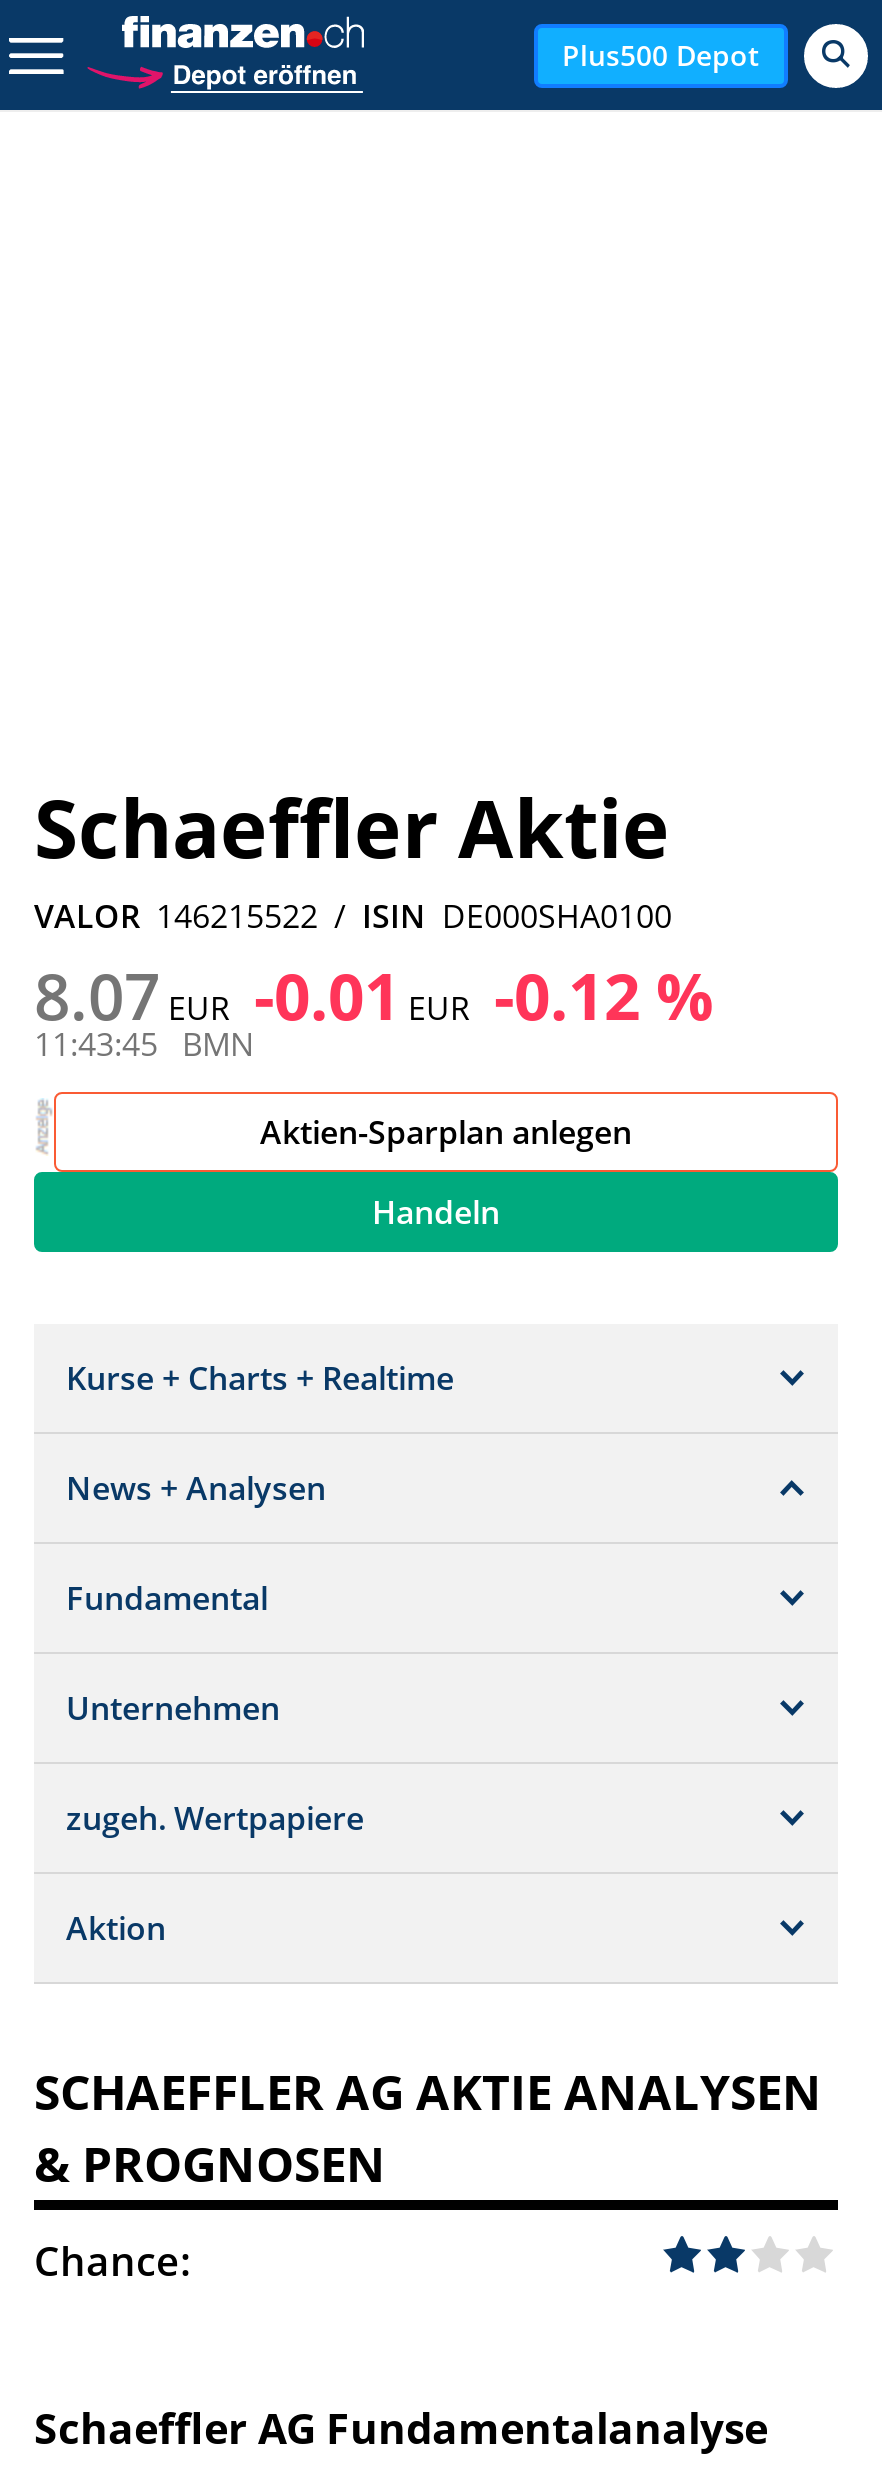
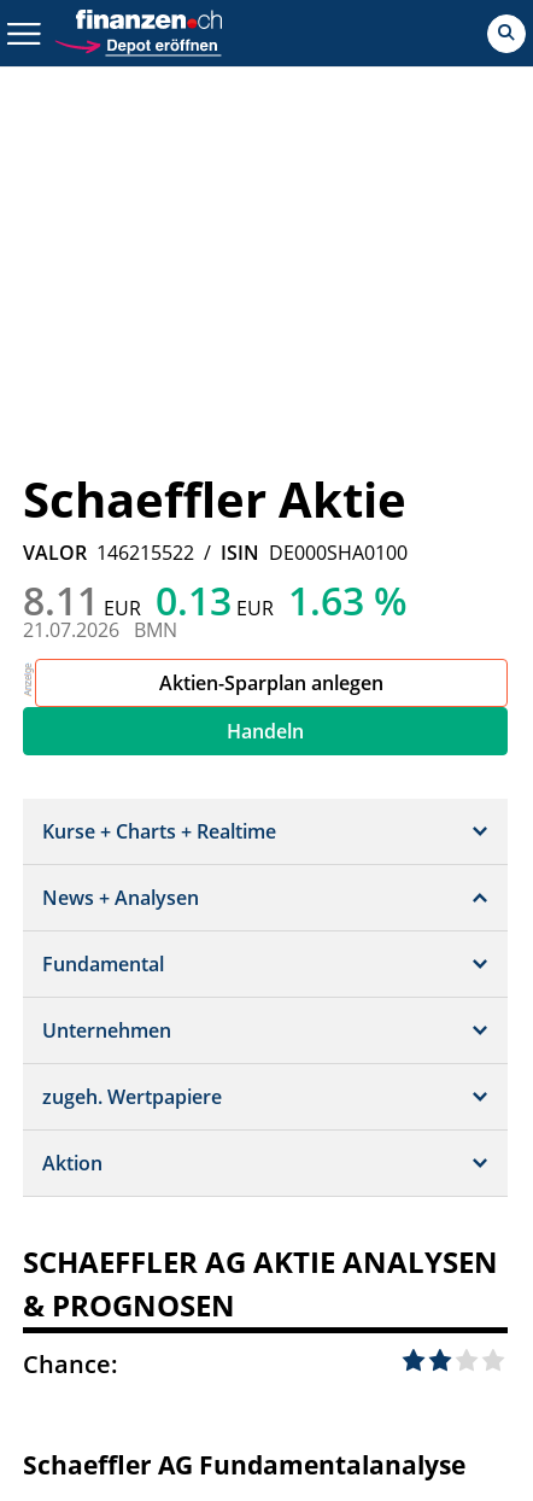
- Plus500 Depot

- 8.07 EUR -0.01 EUR -0.12 %
+ 8.11 EUR 0.13 EUR 1.63 %

- 11:43:45 BMN
+ 21.07.2026 BMN
